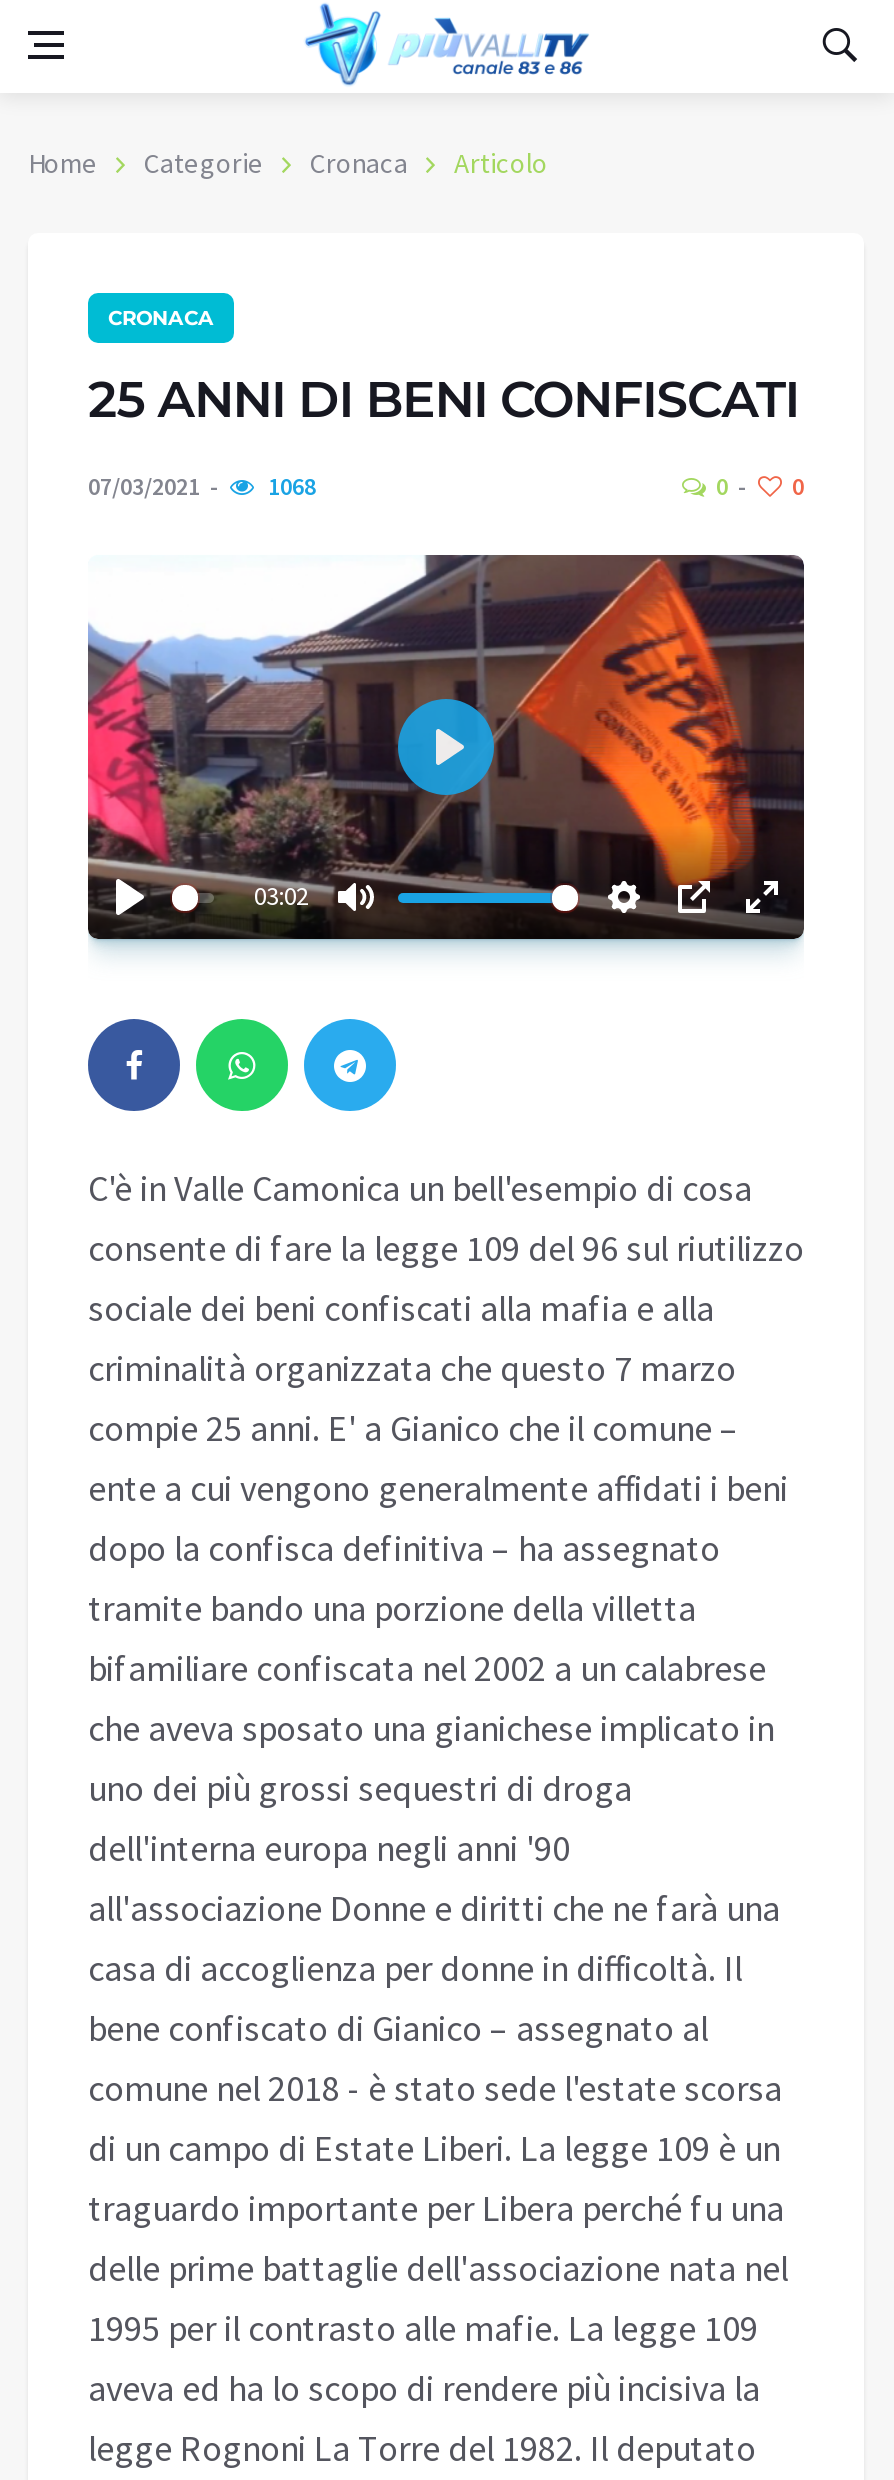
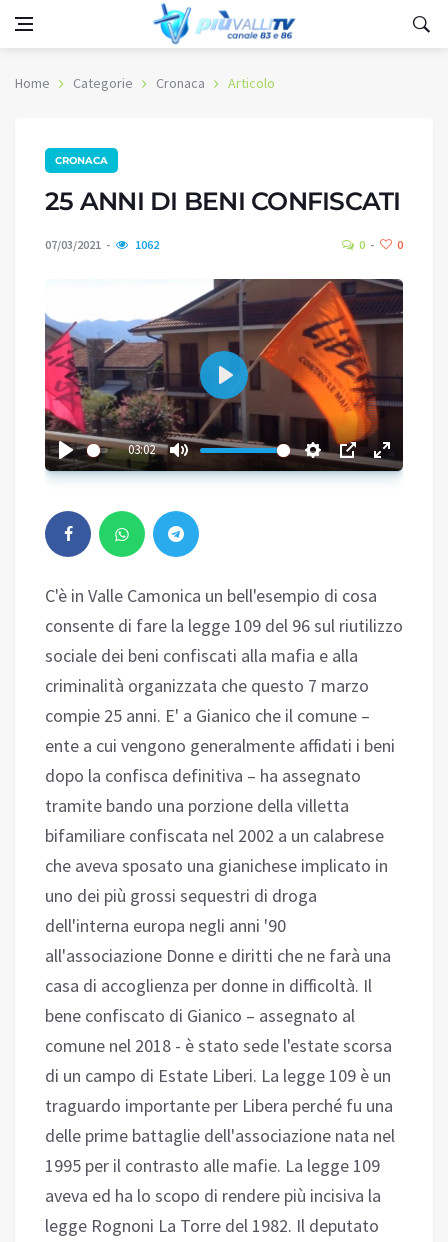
- 1068
+ 1062
